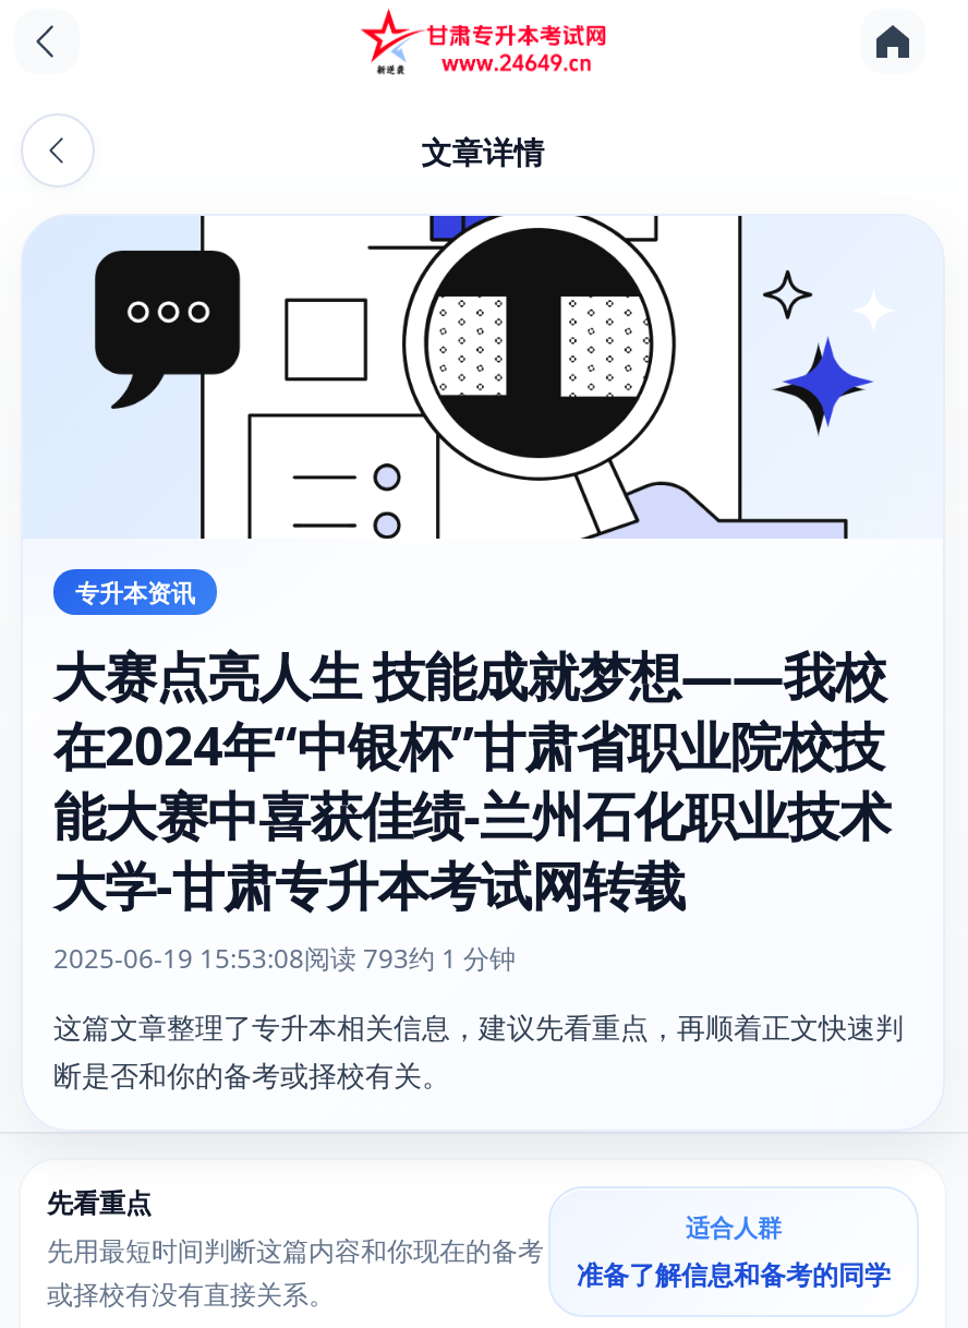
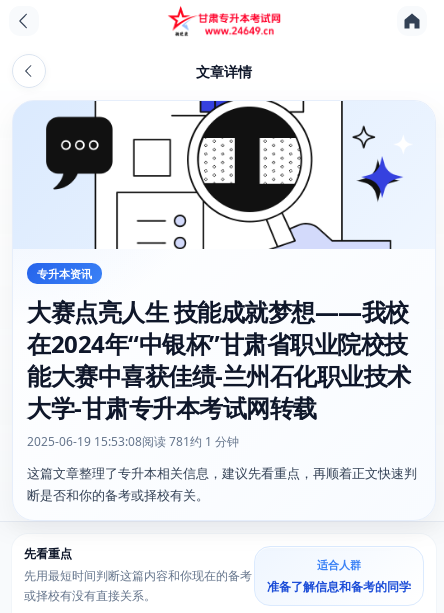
- 2025-06-19 15:53:08阅读 793约 1 分钟
+ 2025-06-19 15:53:08阅读 781约 1 分钟
